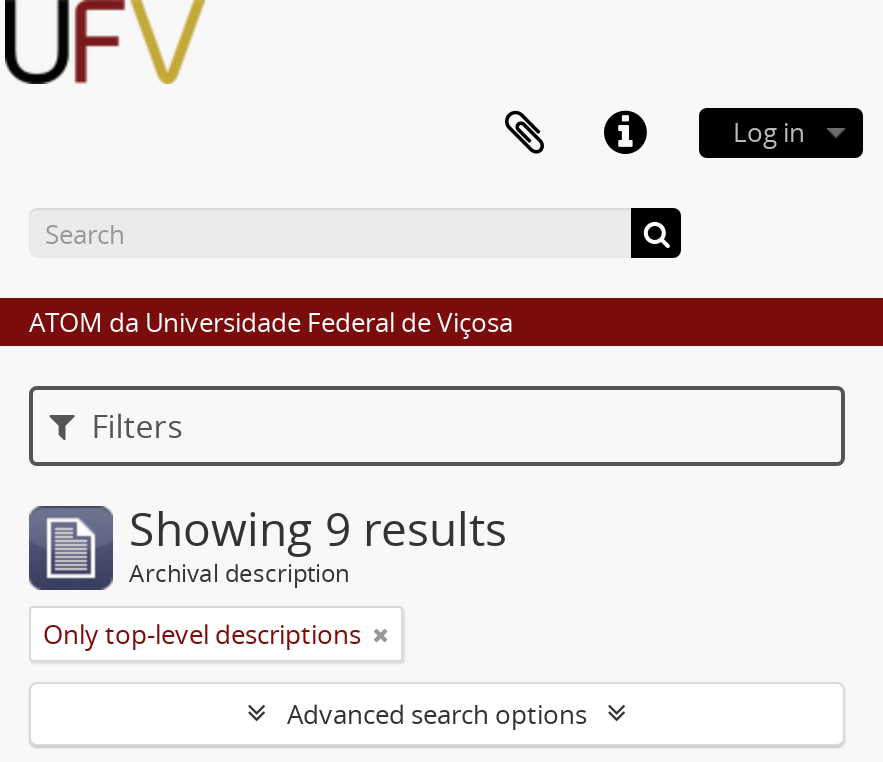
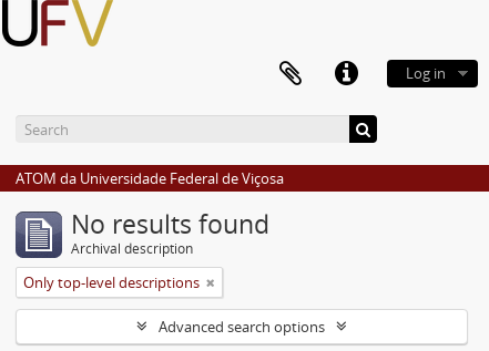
- Filters
- Showing 9 results
+ No results found
